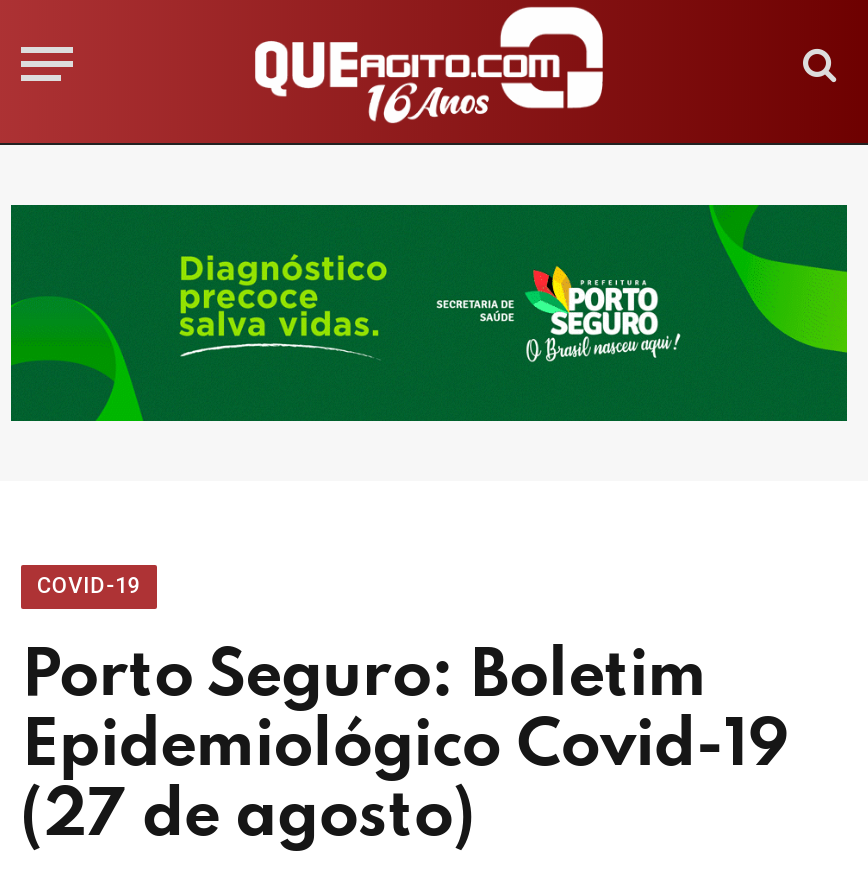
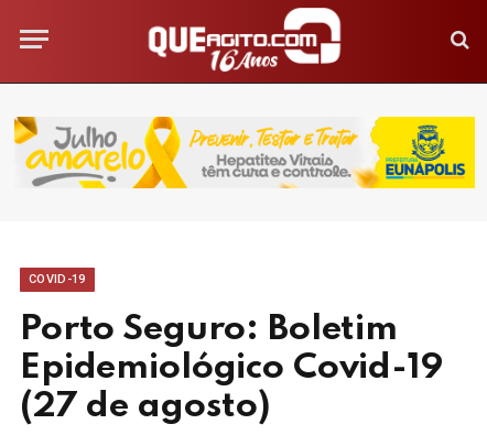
- [image]
+ [image]
